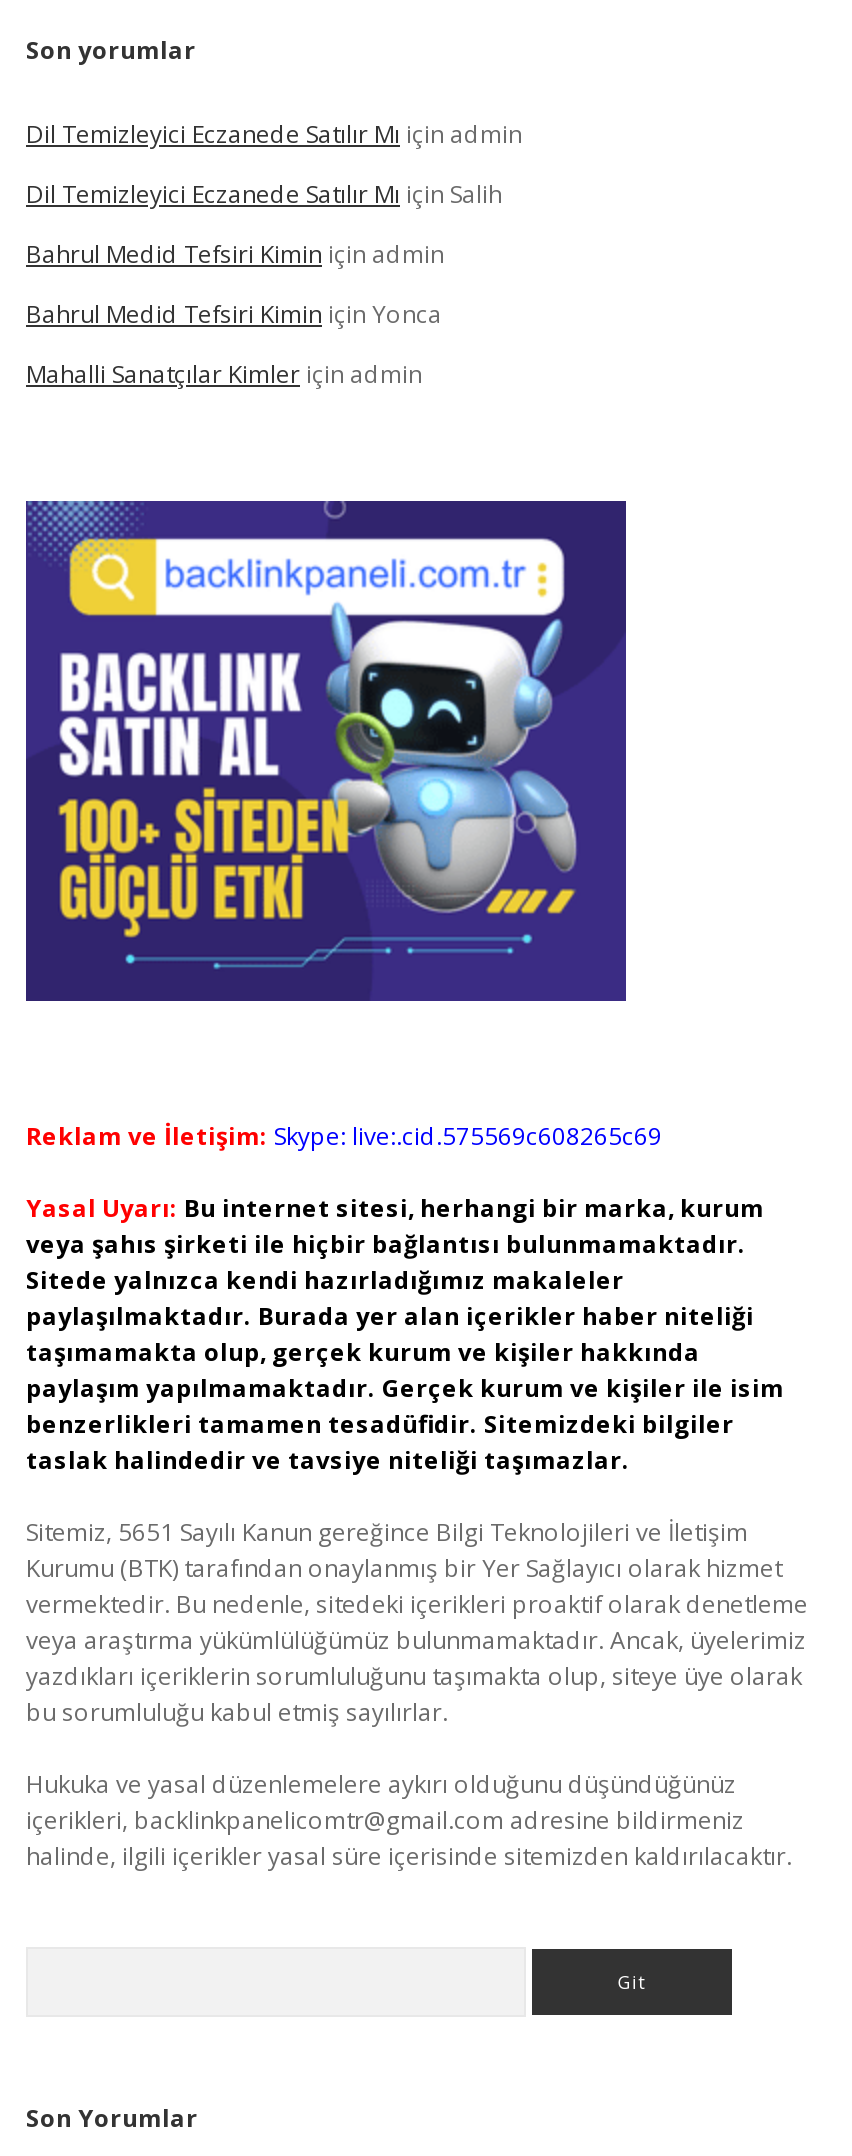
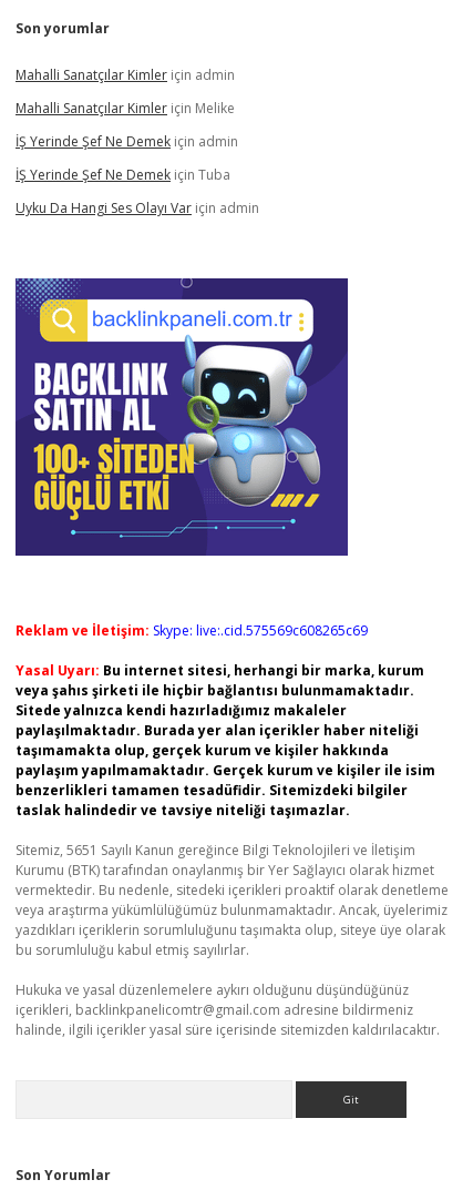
- Dil Temizleyici Eczanede Satılır Mı için admin
- Dil Temizleyici Eczanede Satılır Mı için Salih
- Bahrul Medid Tefsiri Kimin için admin
- Bahrul Medid Tefsiri Kimin için Yonca

moved up: Mahalli Sanatçılar Kimler için admin

+ Mahalli Sanatçılar Kimler için Melike
+ İŞ Yerinde Şef Ne Demek için admin
+ İŞ Yerinde Şef Ne Demek için Tuba
+ Uyku Da Hangi Ses Olayı Var için admin
